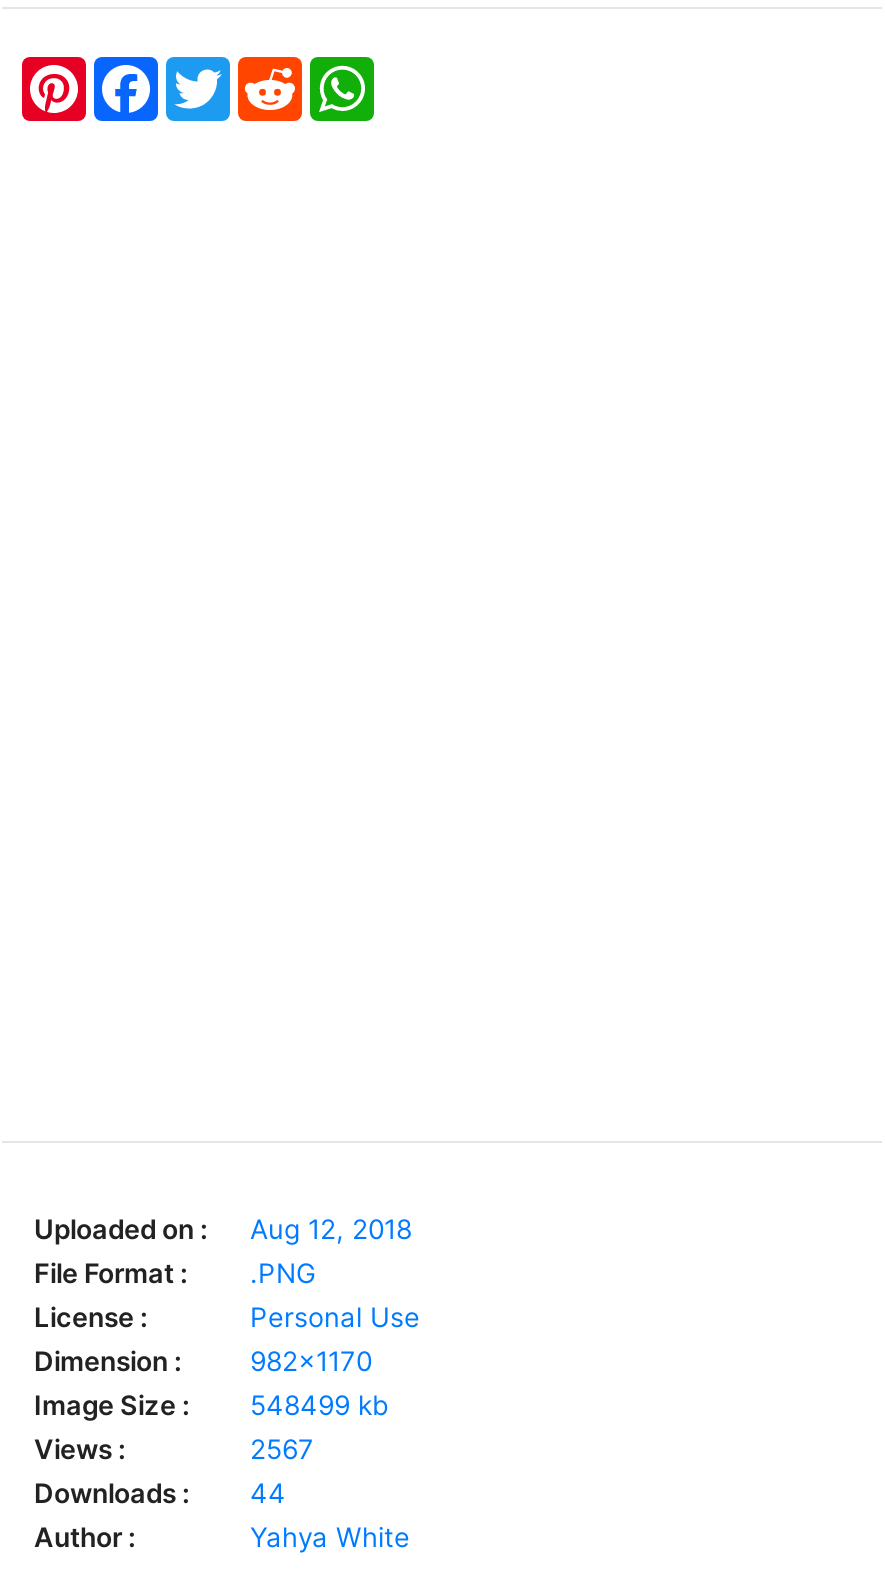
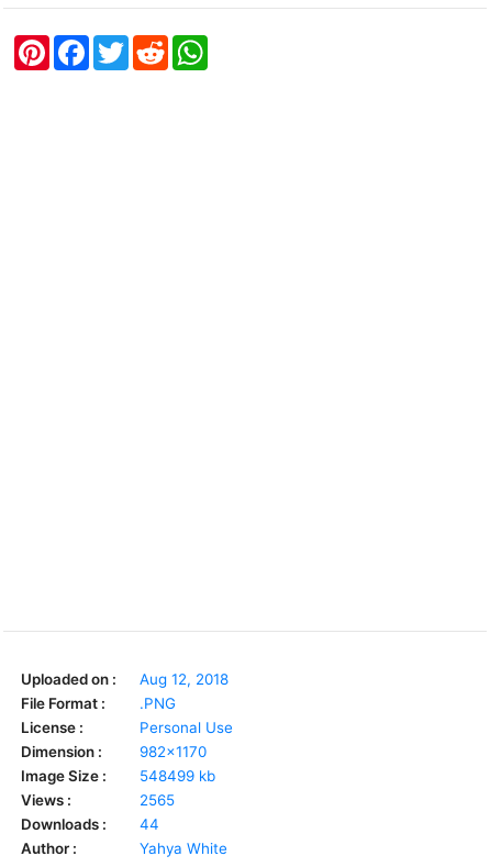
- 2567
+ 2565
